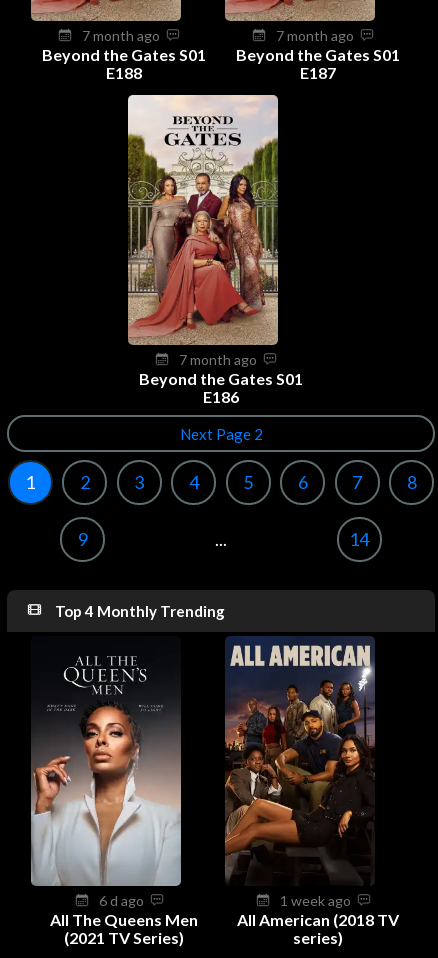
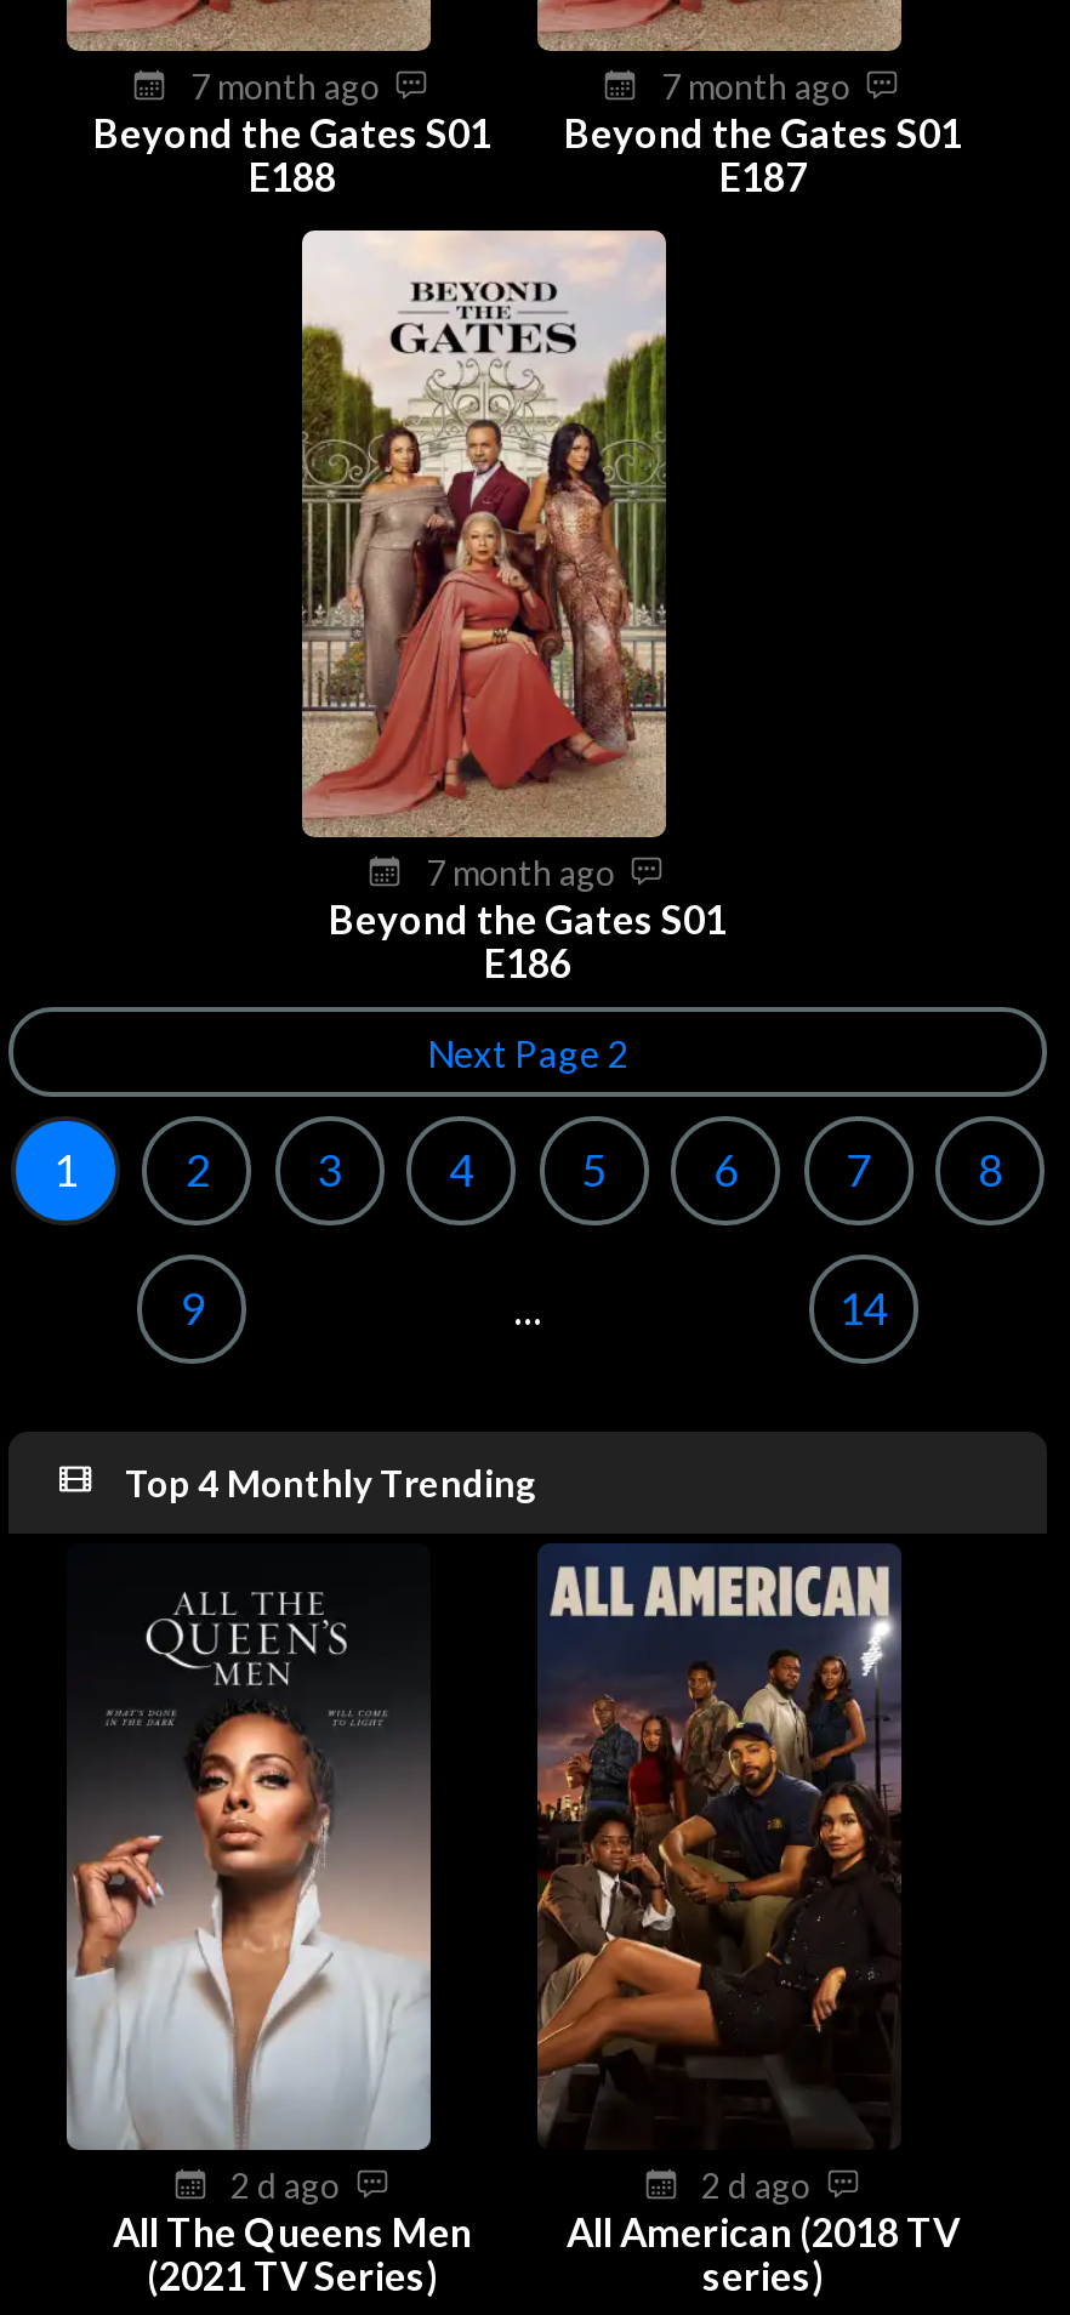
- 6 d ago
+ 2 d ago

- 1 week ago
+ 2 d ago
